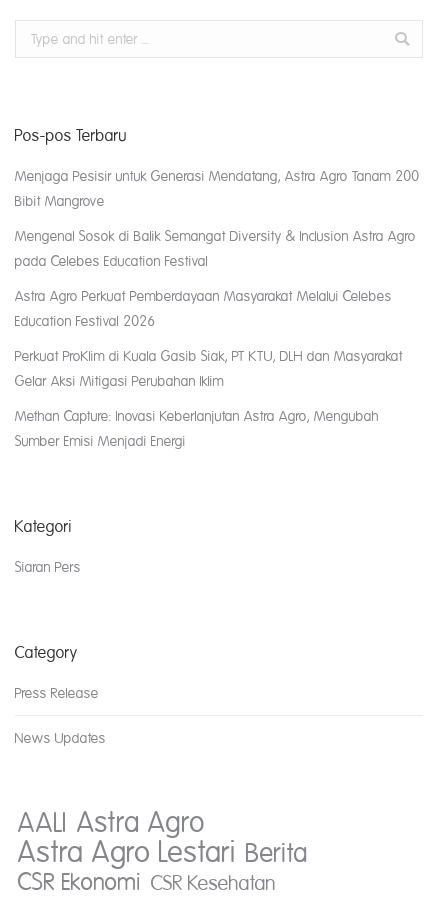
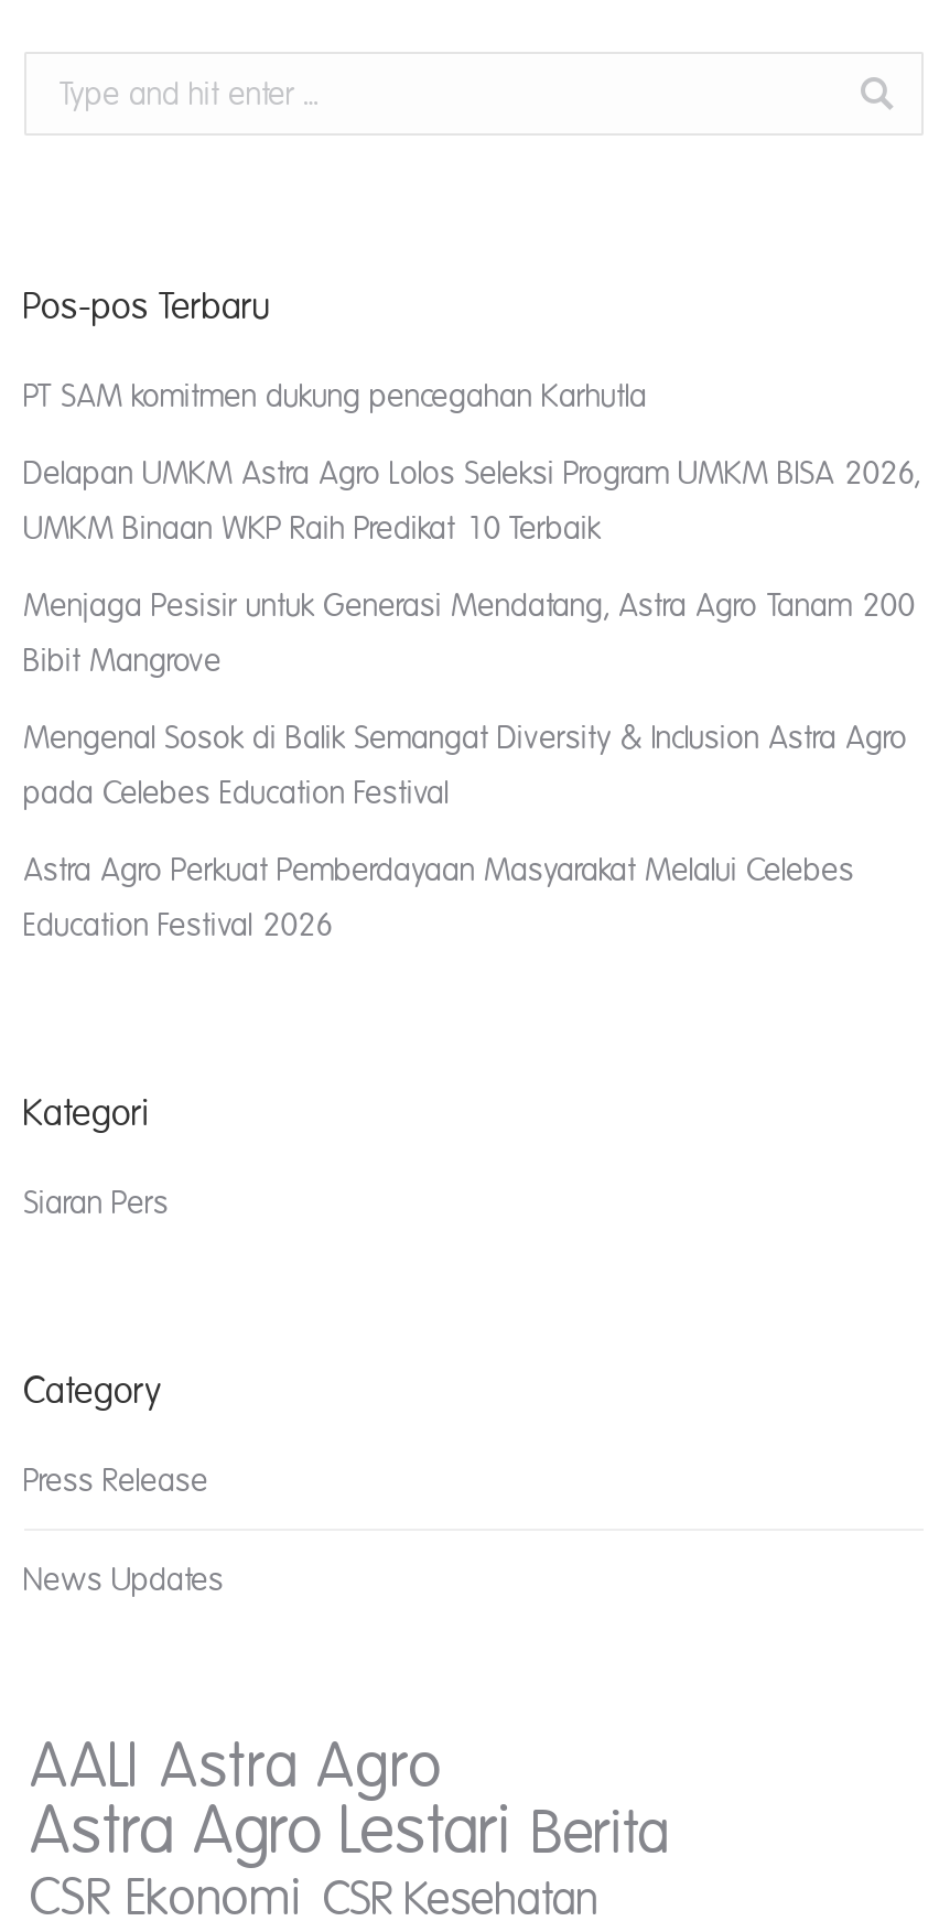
+ PT SAM komitmen dukung pencegahan Karhutla
+ Delapan UMKM Astra Agro Lolos Seleksi Program UMKM BISA 2026,
+ UMKM Binaan WKP Raih Predikat 10 Terbaik

moved down: Menjaga Pesisir untuk Generasi Mendatang, Astra Agro Tanam 200 | Bibit Mangrove | Mengenal Sosok di Balik Semangat Diversity & Inclusion Astra Agro | pada Celebes Education Festival | Astra Agro Perkuat Pemberdayaan Masyarakat Melalui Celebes | Education Festival 2026

- Perkuat ProKlim di Kuala Gasib Siak, PT KTU, DLH dan Masyarakat
- Gelar Aksi Mitigasi Perubahan Iklim
- Methan Capture: Inovasi Keberlanjutan Astra Agro, Mengubah
- Sumber Emisi Menjadi Energi
